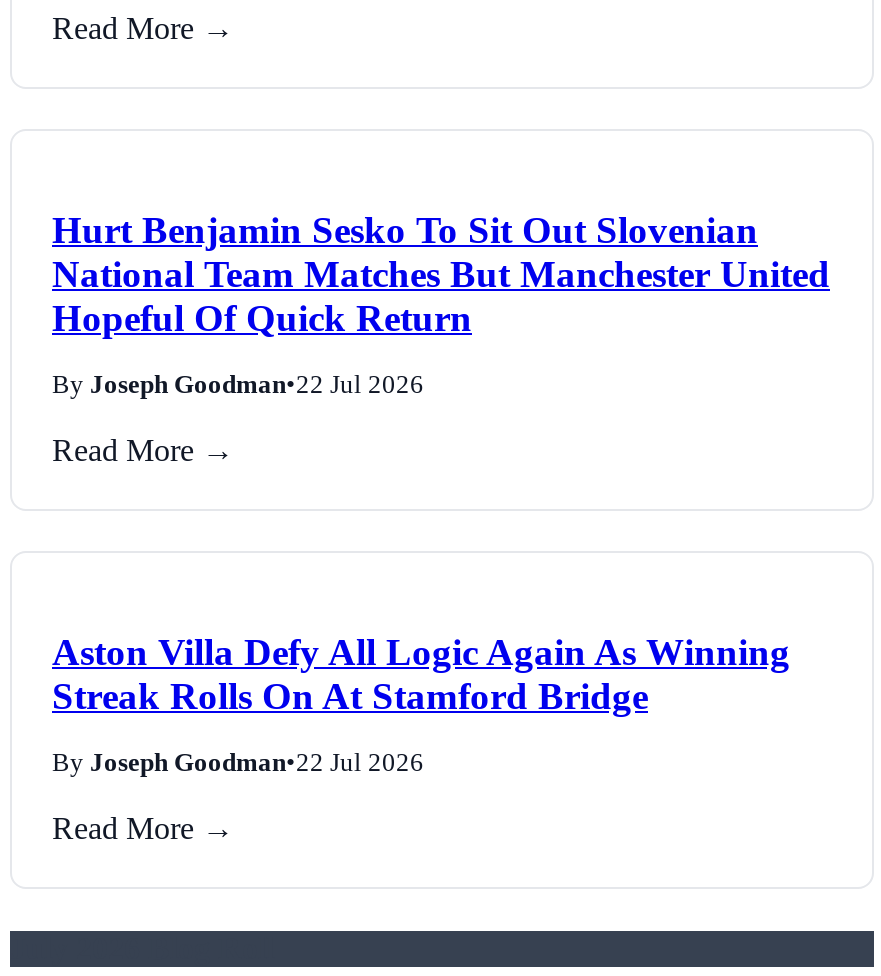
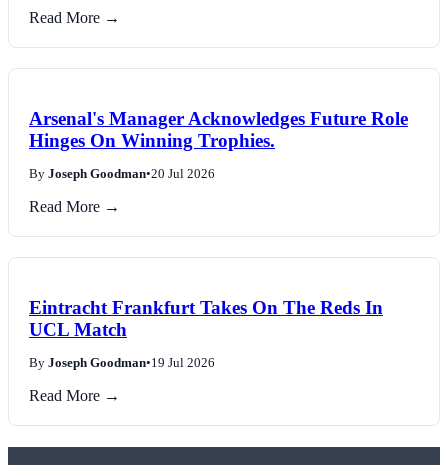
- Hurt Benjamin Sesko To Sit Out Slovenian
- National Team Matches But Manchester United
- Hopeful Of Quick Return
+ Arsenal's Manager Acknowledges Future Role
+ Hinges On Winning Trophies.

- By Joseph Goodman•22 Jul 2026
+ By Joseph Goodman•20 Jul 2026

- Aston Villa Defy All Logic Again As Winning
- Streak Rolls On At Stamford Bridge
+ Eintracht Frankfurt Takes On The Reds In
+ UCL Match

- By Joseph Goodman•22 Jul 2026
+ By Joseph Goodman•19 Jul 2026
